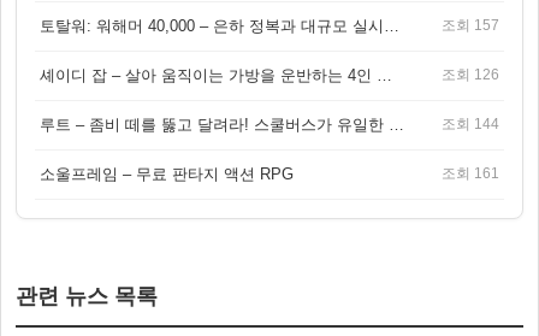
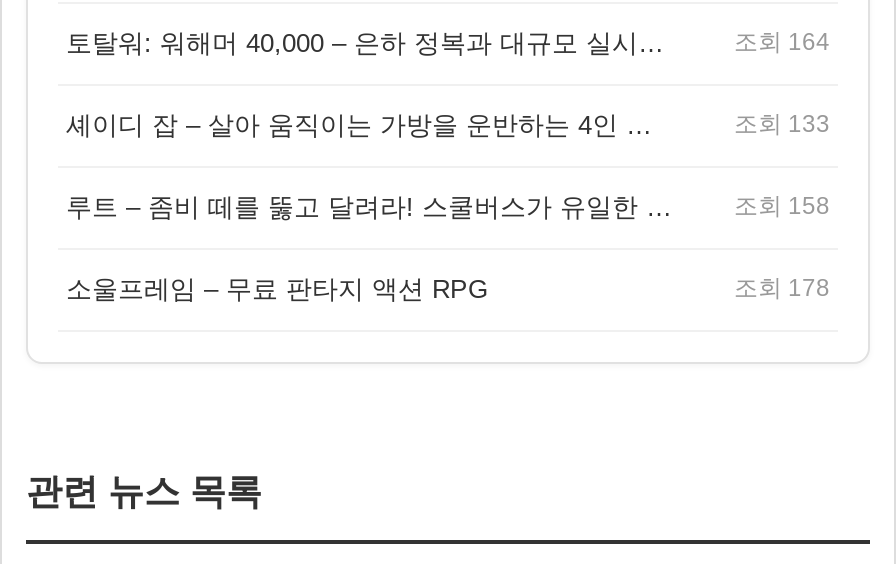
- 조회 157
+ 조회 164

- 조회 126
+ 조회 133

- 조회 144
+ 조회 158

- 조회 161
+ 조회 178
